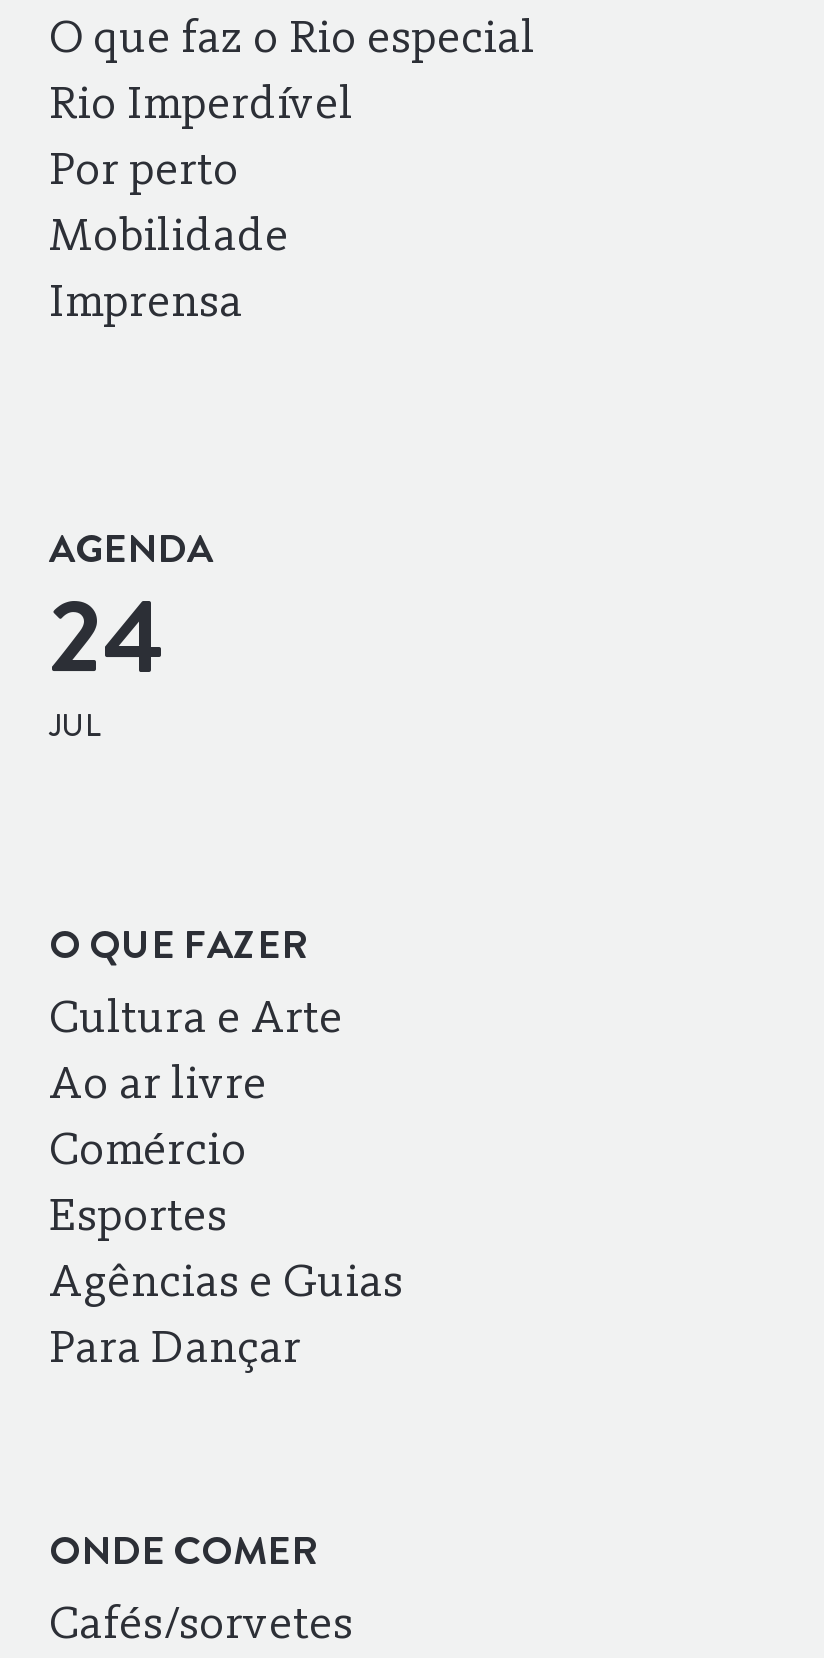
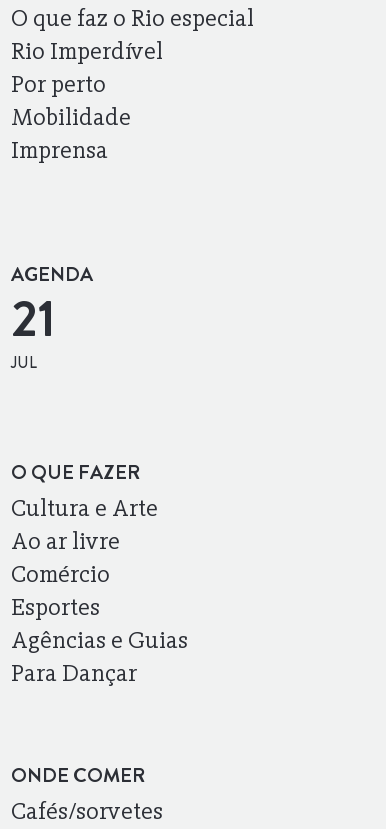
- 24
+ 21
